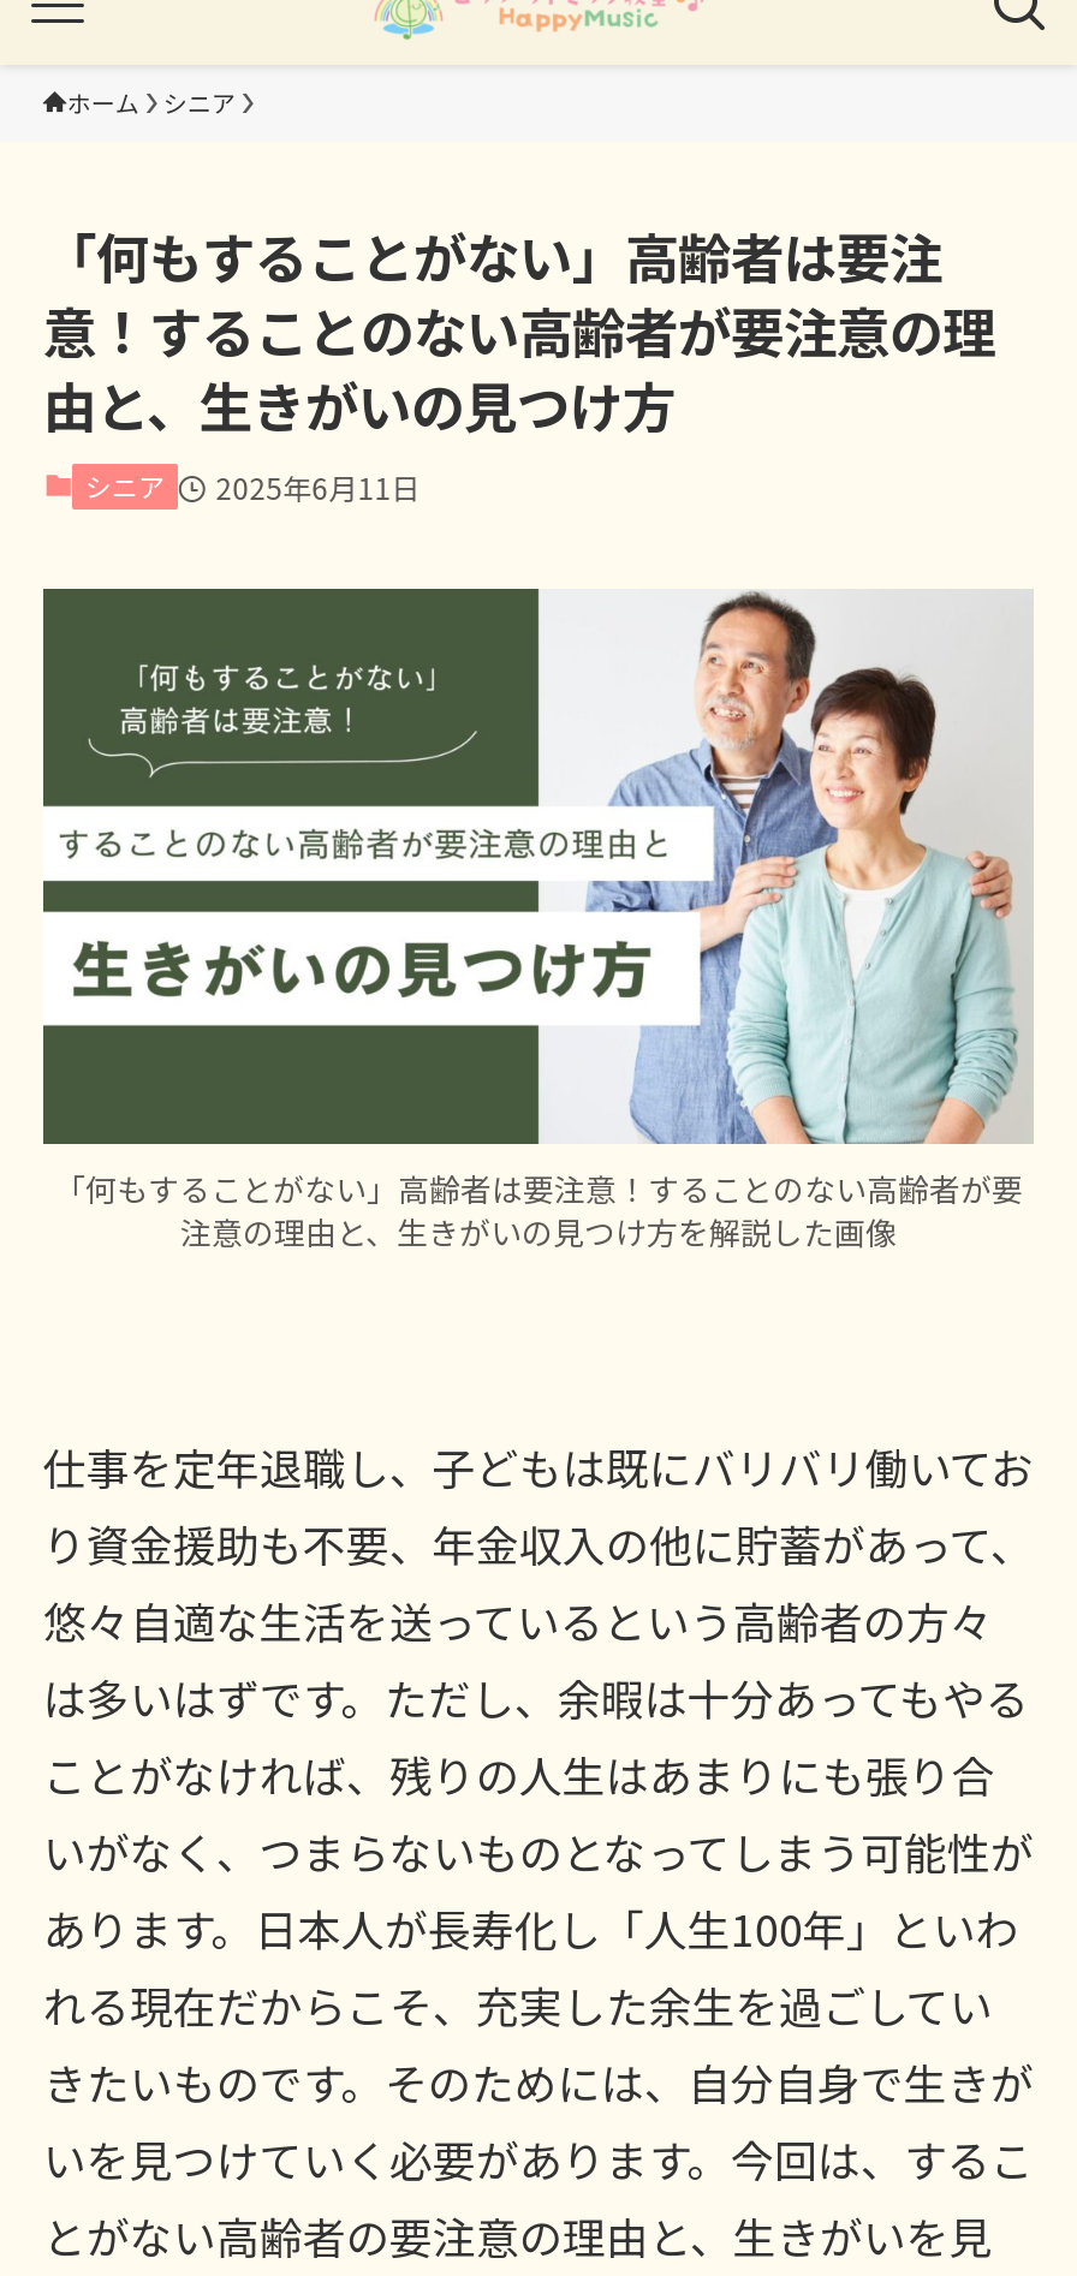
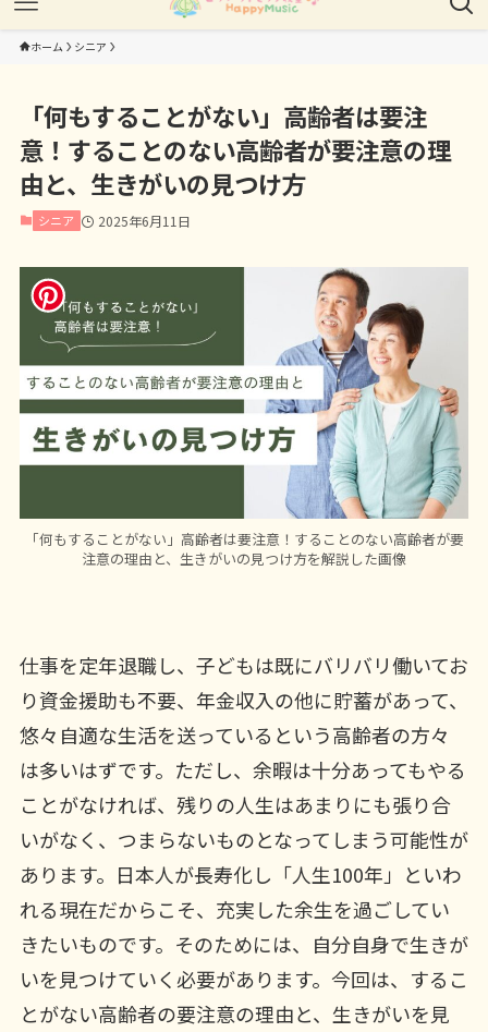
+ [image]
